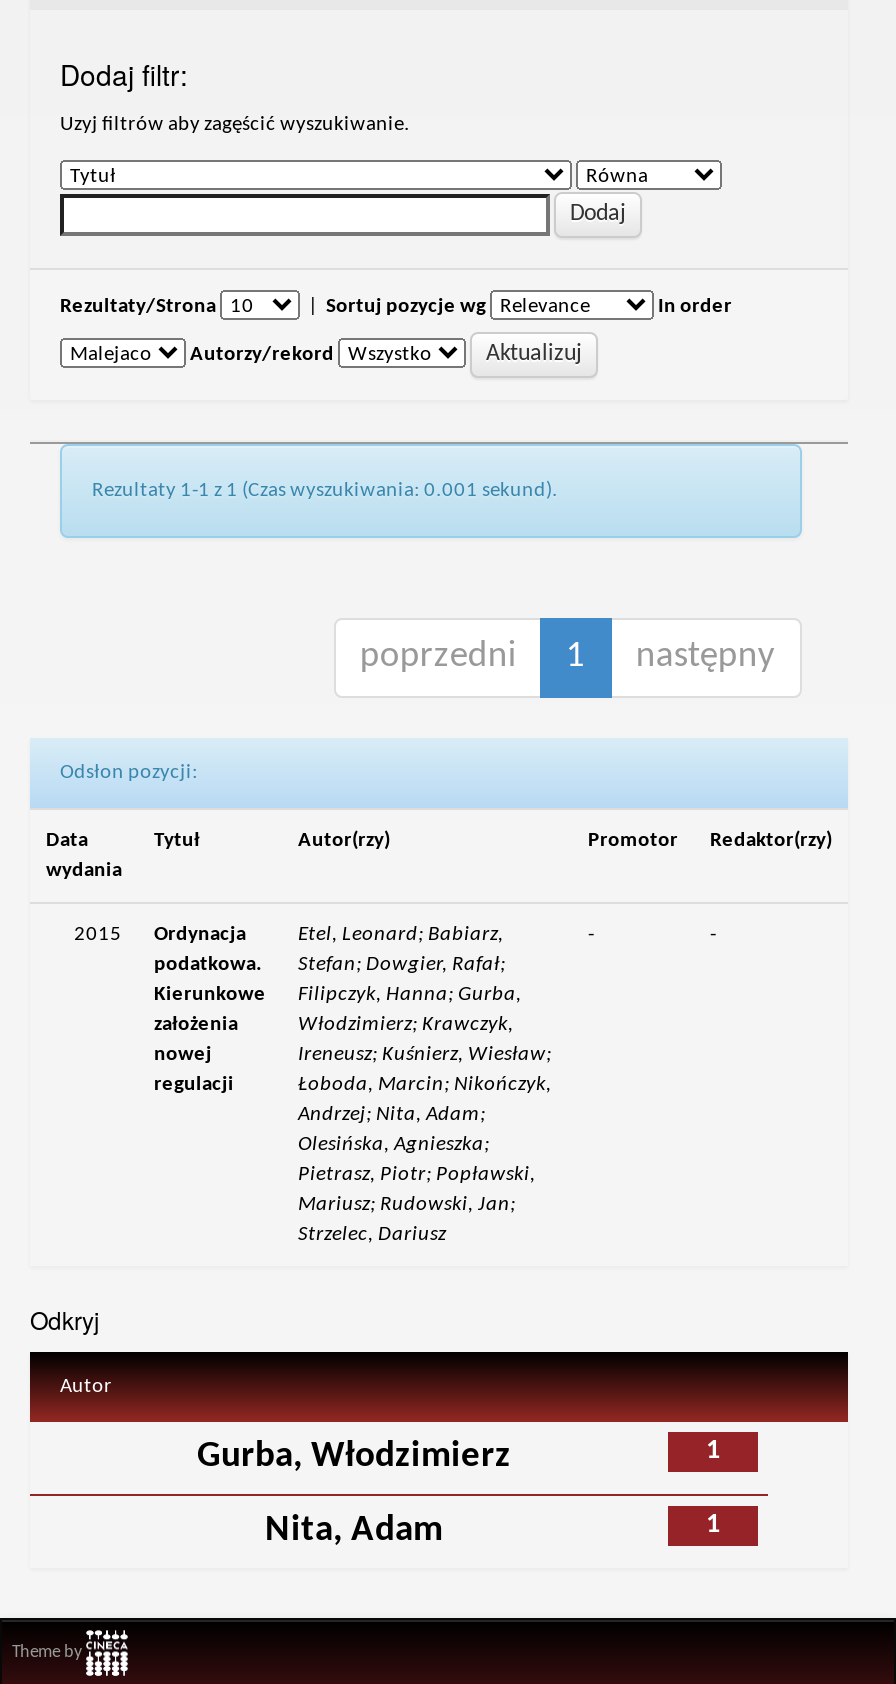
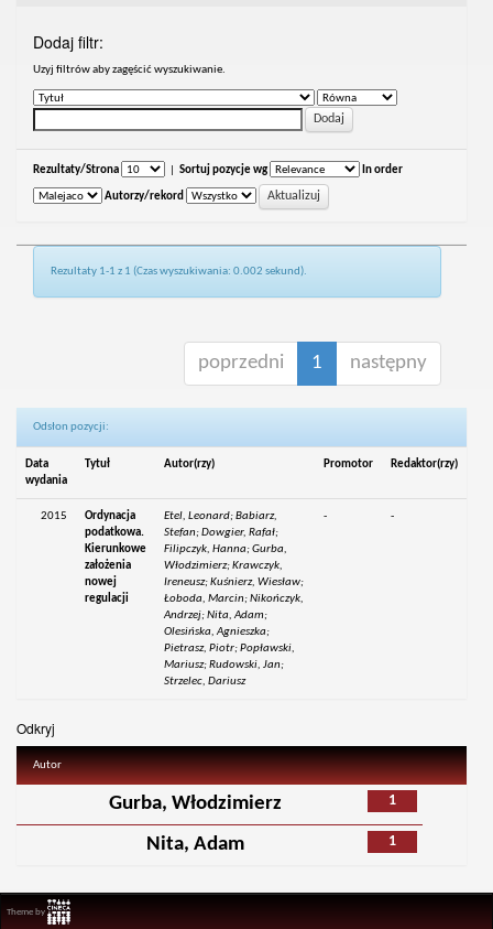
- Rezultaty 1-1 z 1 (Czas wyszukiwania: 0.001 sekund).
+ Rezultaty 1-1 z 1 (Czas wyszukiwania: 0.002 sekund).
